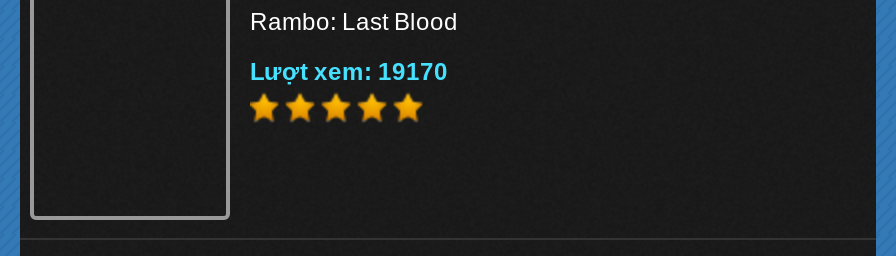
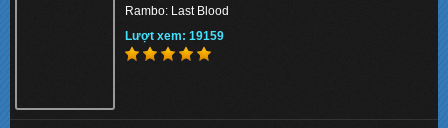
- Lượt xem: 19170
+ Lượt xem: 19159
